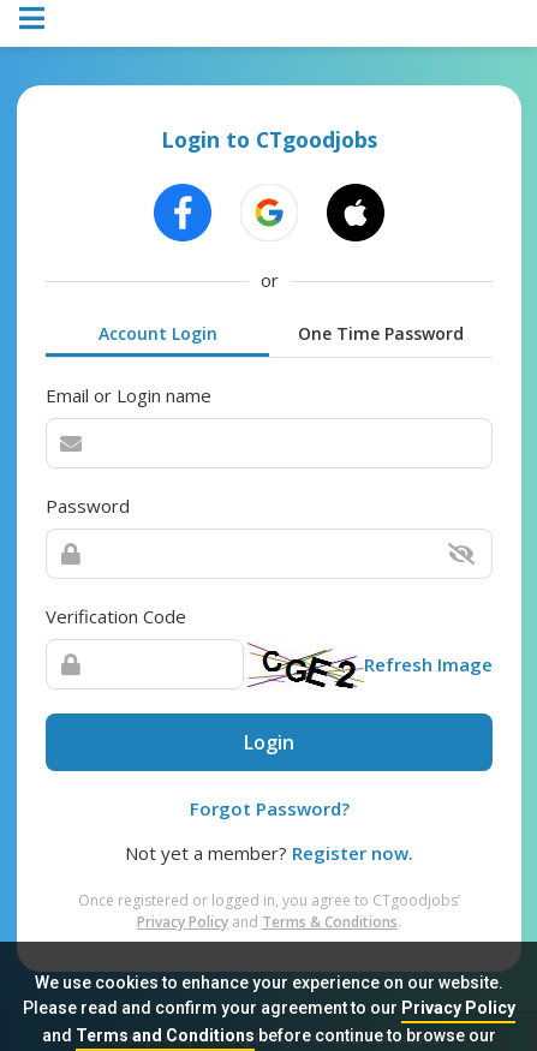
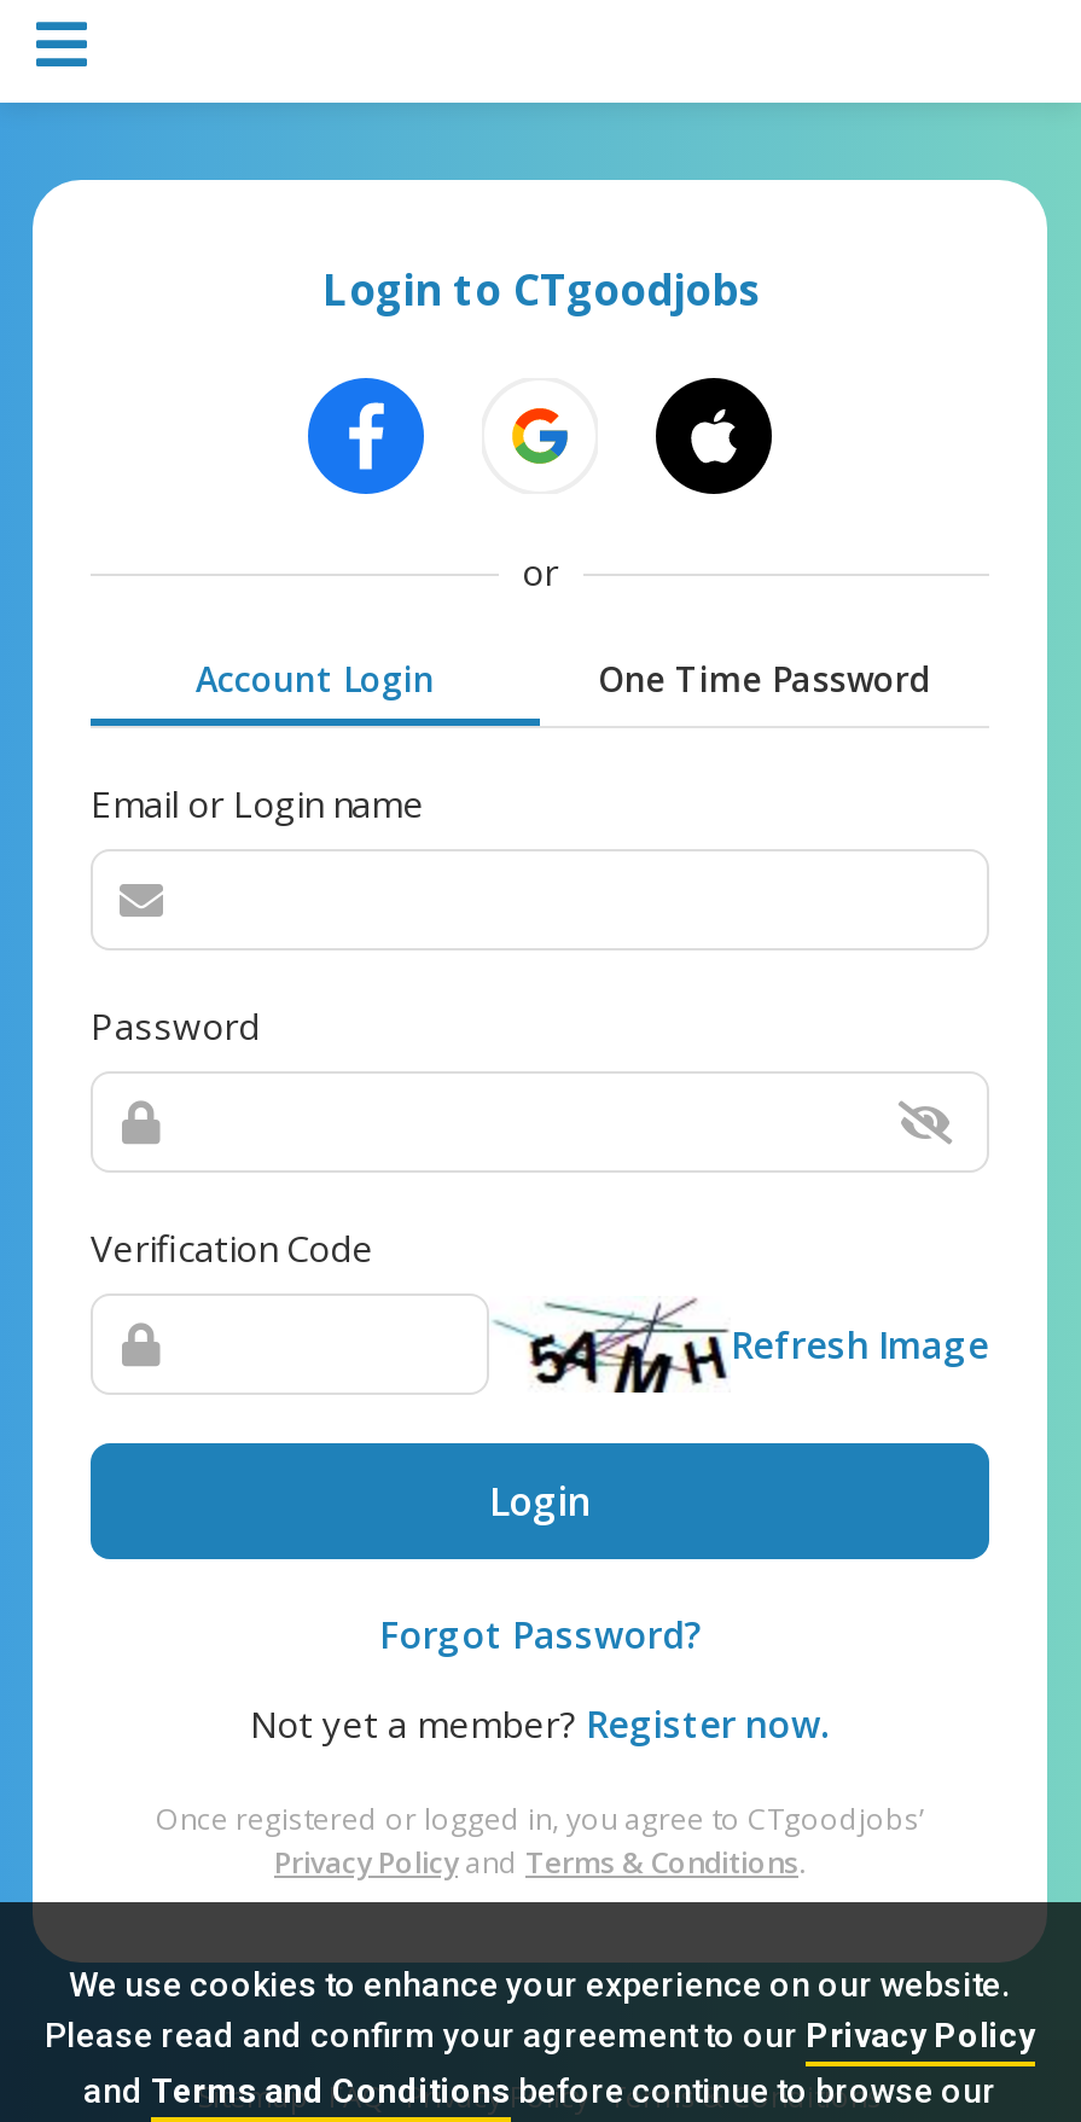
- [image]
+ [image]
